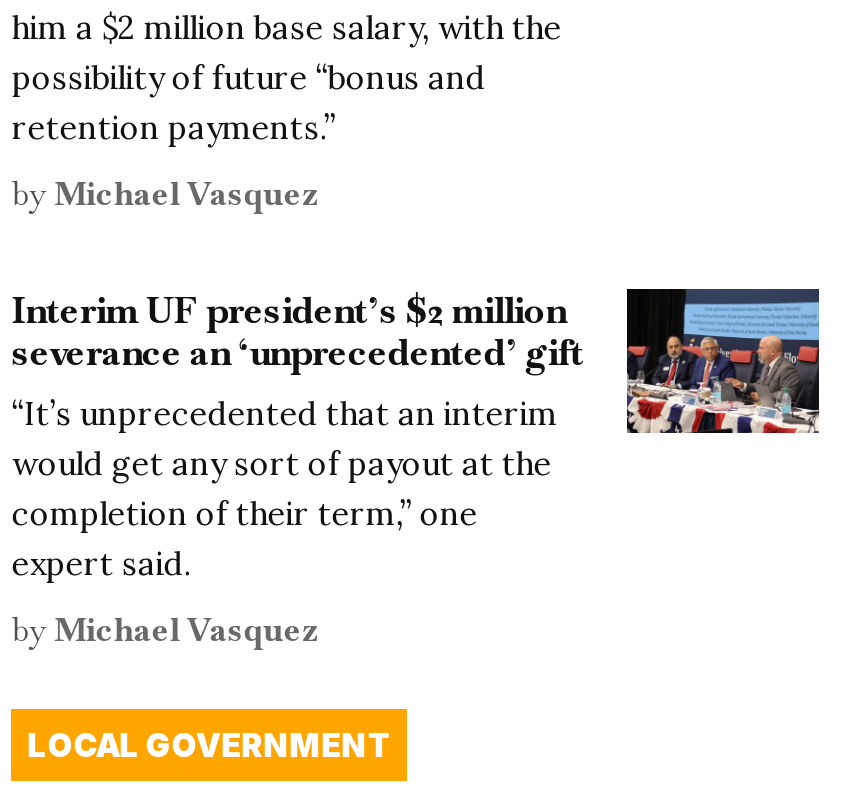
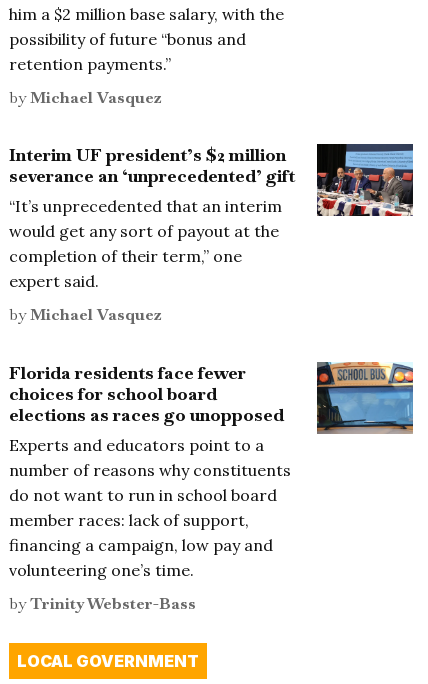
+ [image]
+ Florida residents face fewer
+ choices for school board
+ elections as races go unopposed
+ Experts and educators point to a
+ number of reasons why constituents
+ do not want to run in school board
+ member races: lack of support,
+ financing a campaign, low pay and
+ volunteering one’s time.
+ by Trinity Webster-Bass
